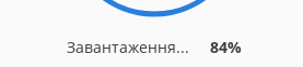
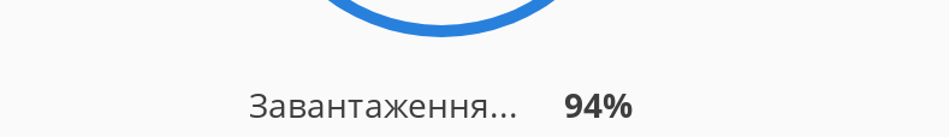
- Завантаження... 84%
+ Завантаження... 94%
